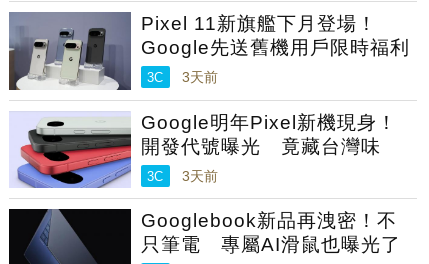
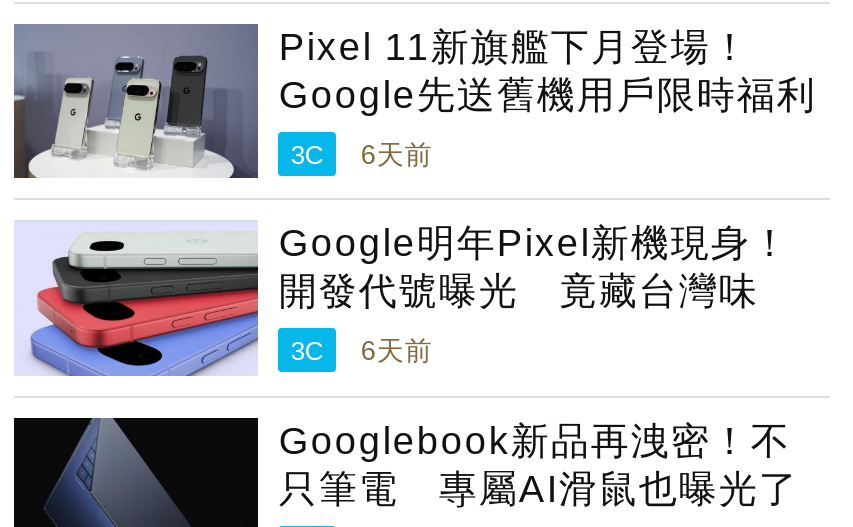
- 3C 3天前
+ 3C 6天前

- 3C 3天前
+ 3C 6天前
